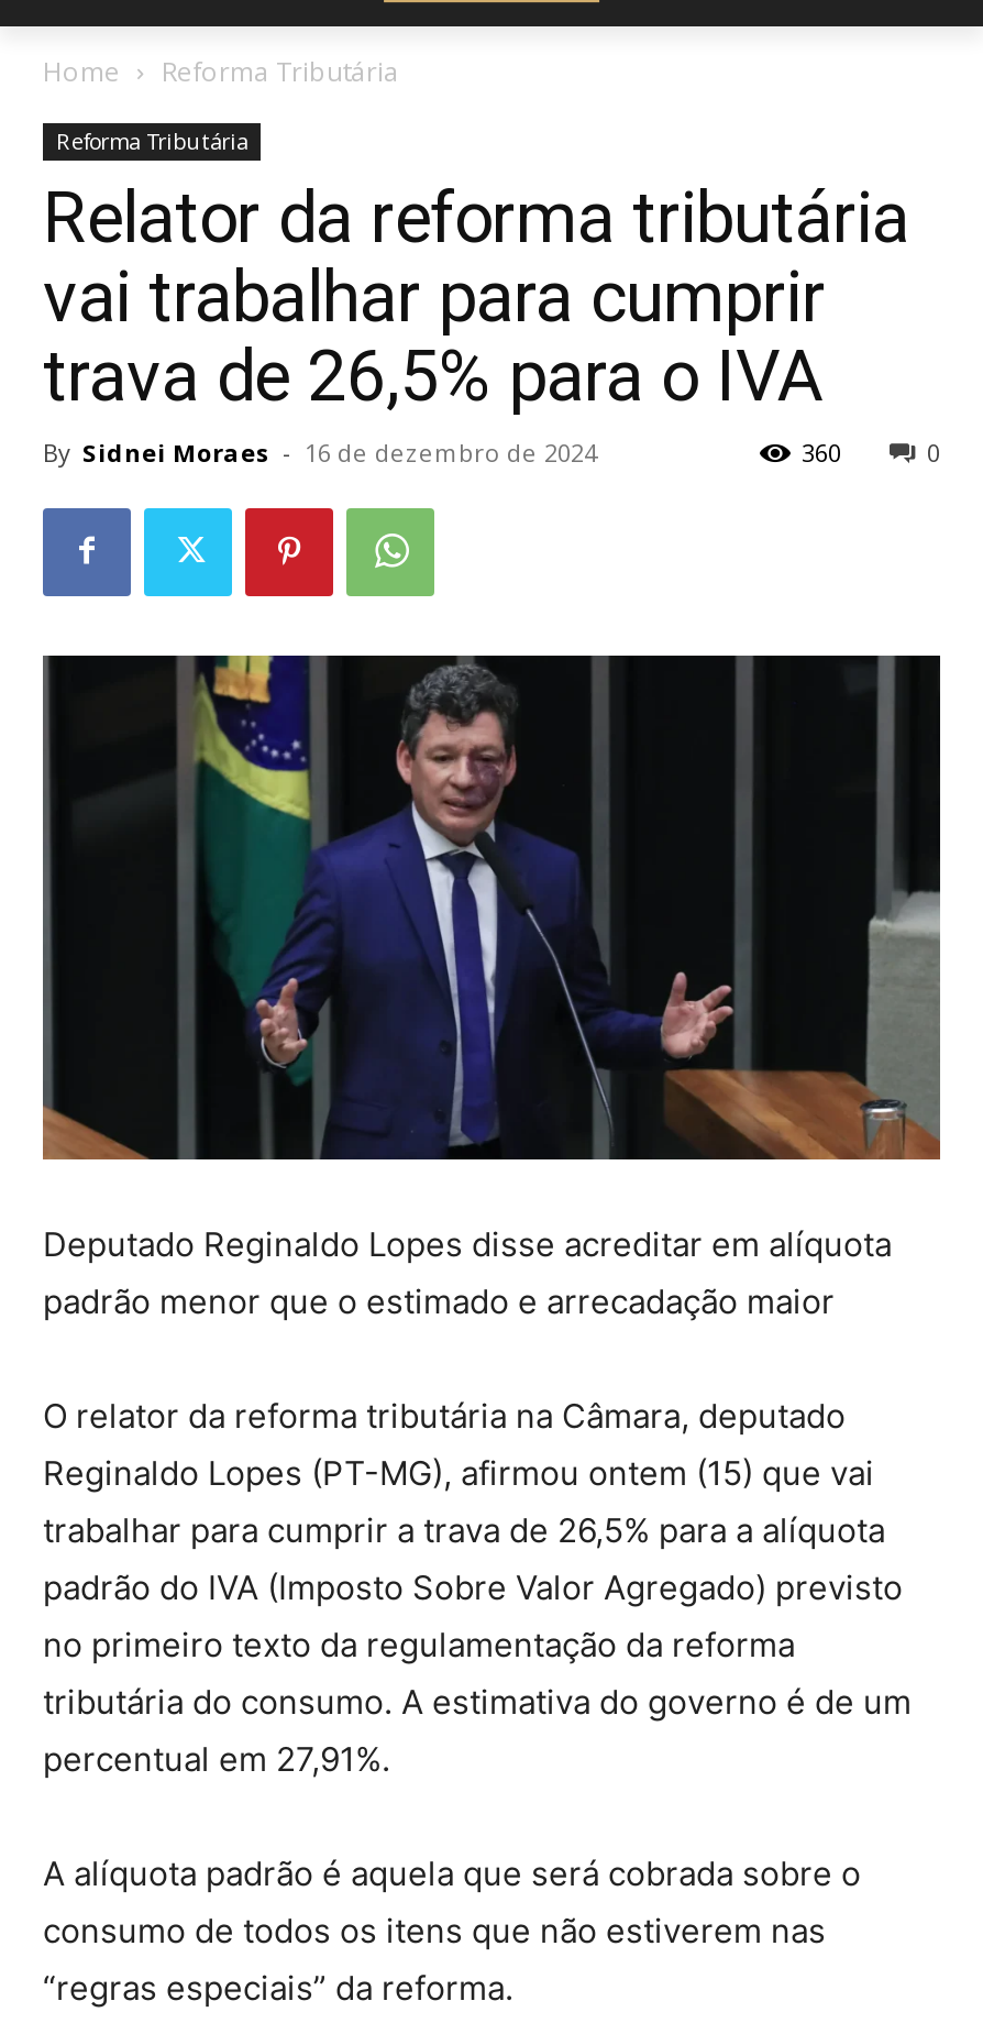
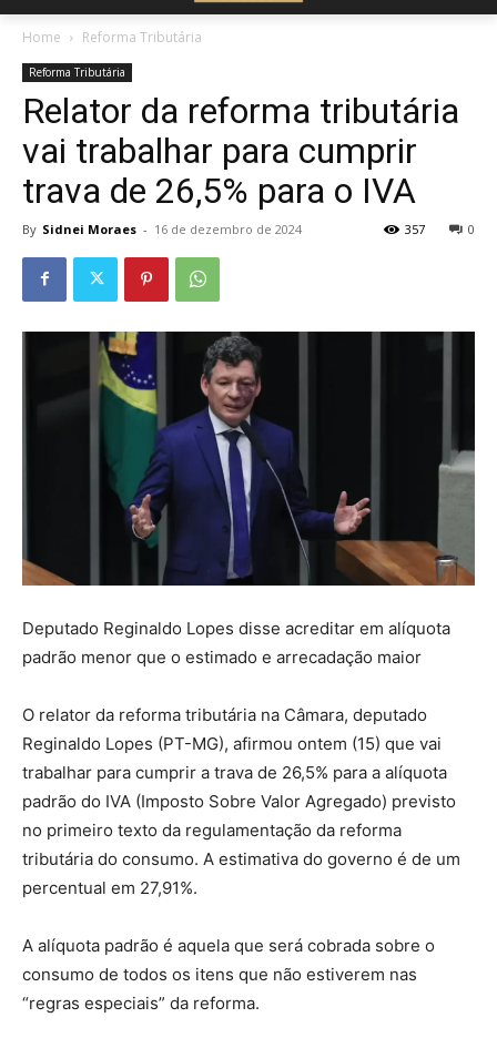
- 360
+ 357
